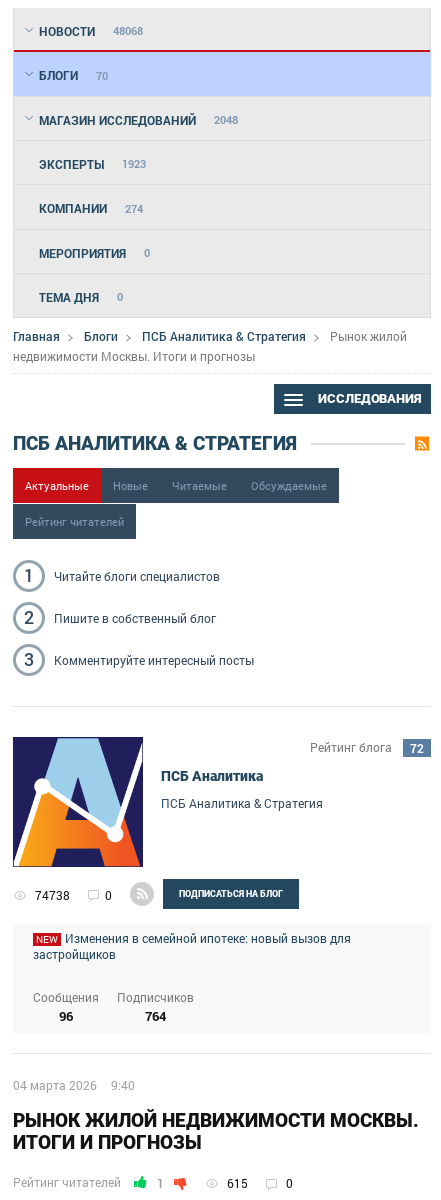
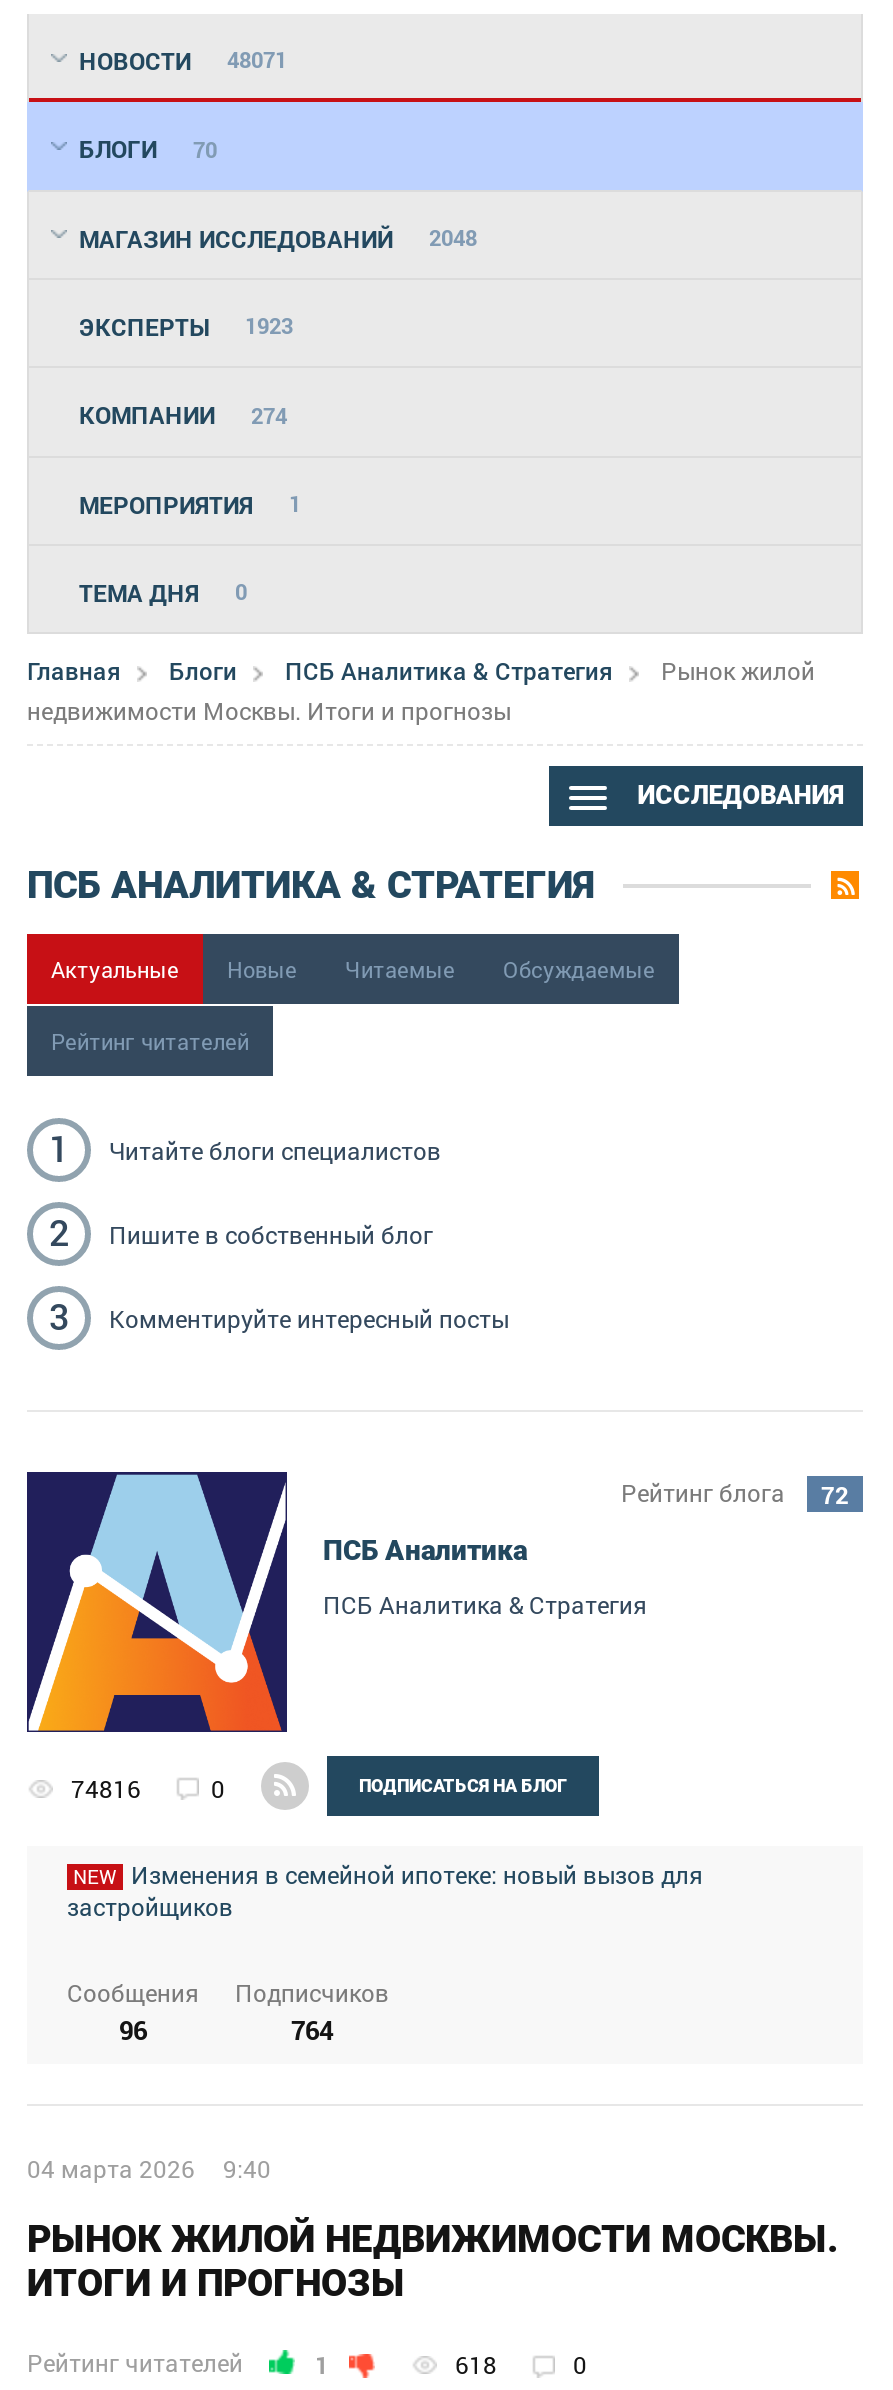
- НОВОСТИ 48068
+ НОВОСТИ 48071

- МЕРОПРИЯТИЯ 0
+ МЕРОПРИЯТИЯ 1

- 74738
+ 74816

- 615
+ 618
